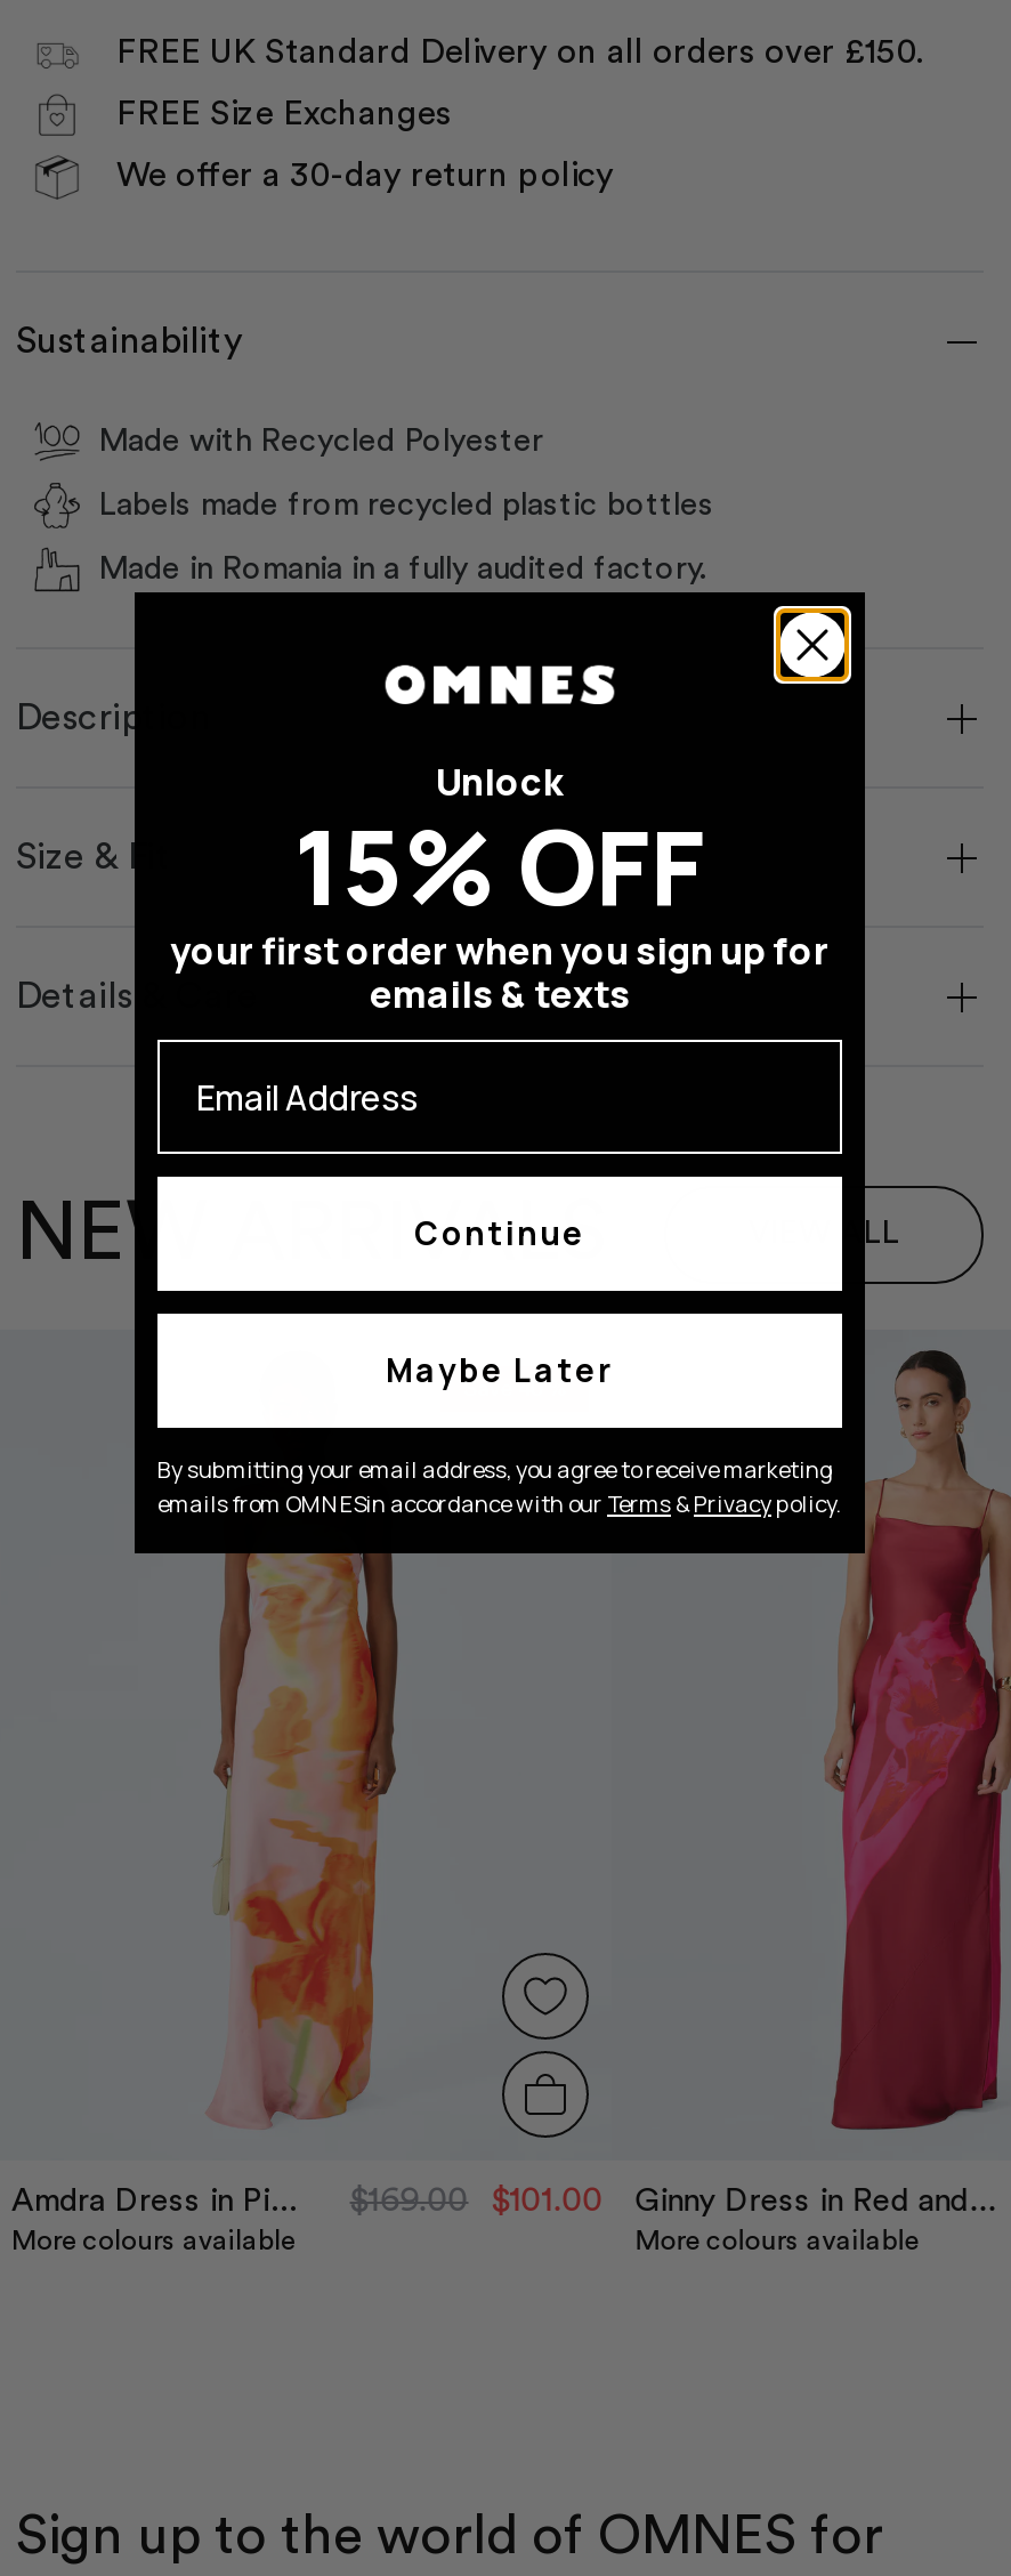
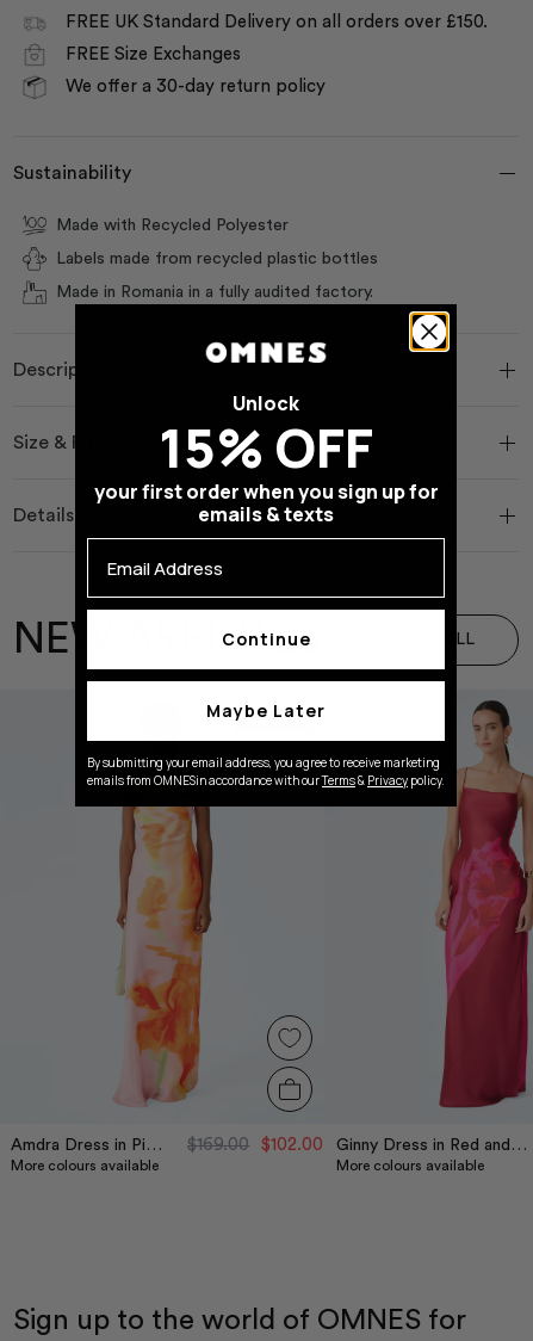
- $101.00
+ $102.00
